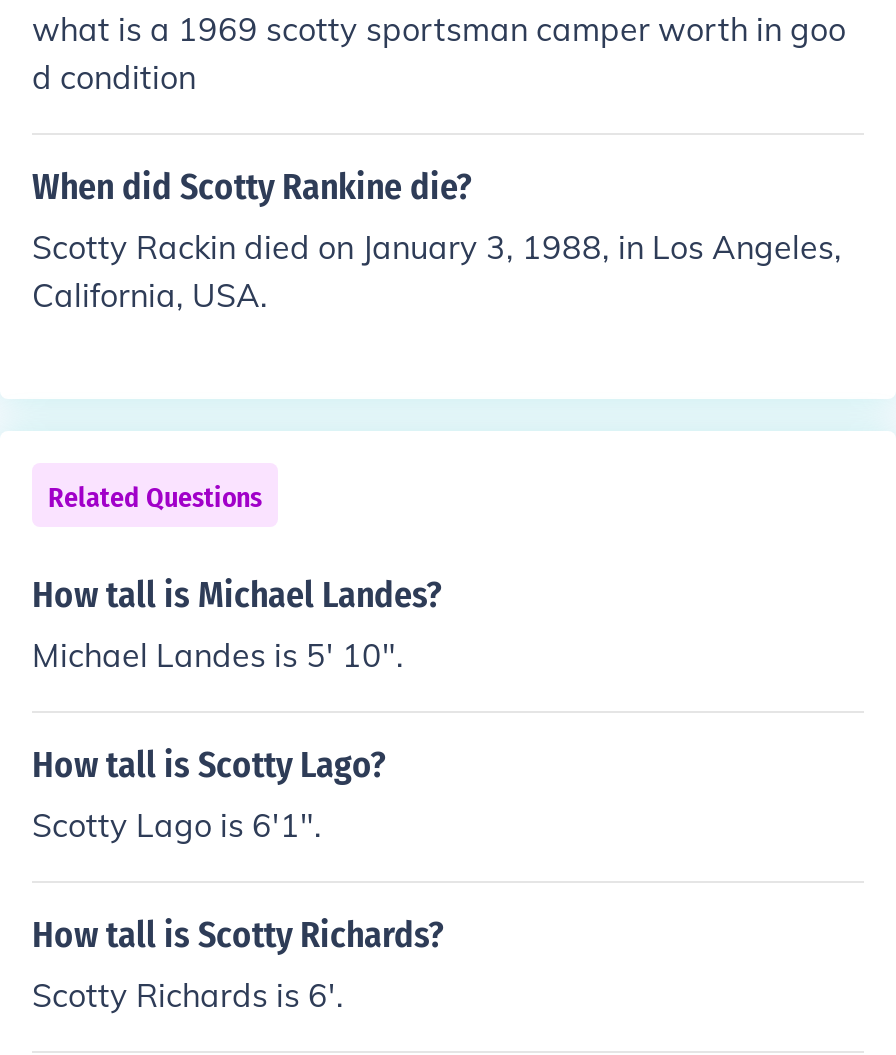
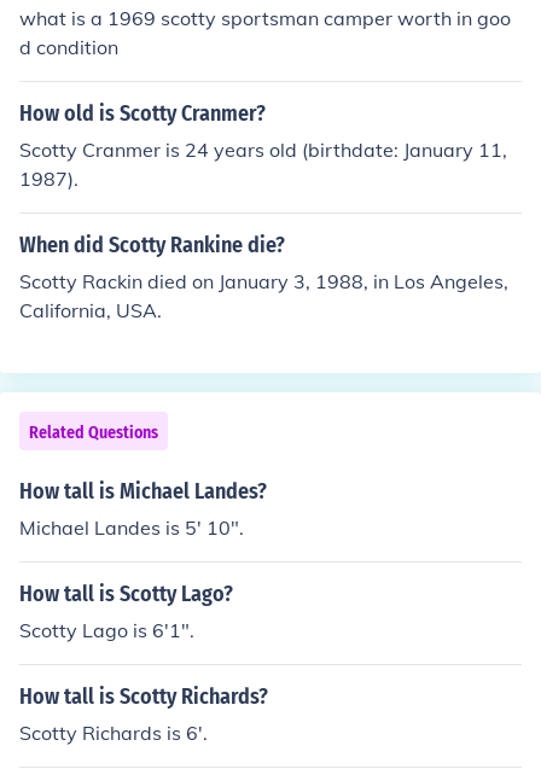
+ How old is Scotty Cranmer?
+ Scotty Cranmer is 24 years old (birthdate: January 11,
+ 1987).
